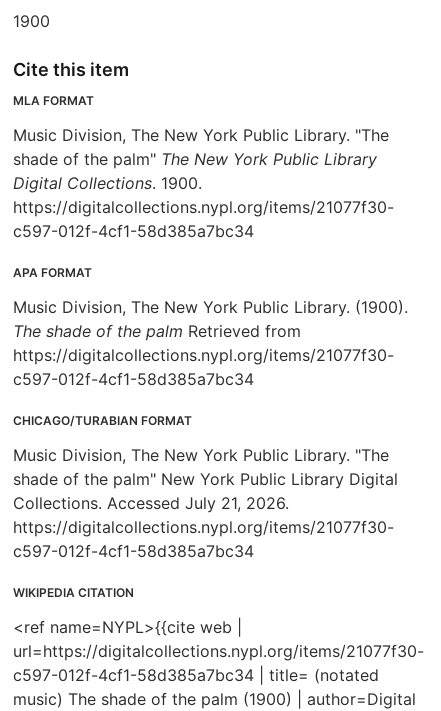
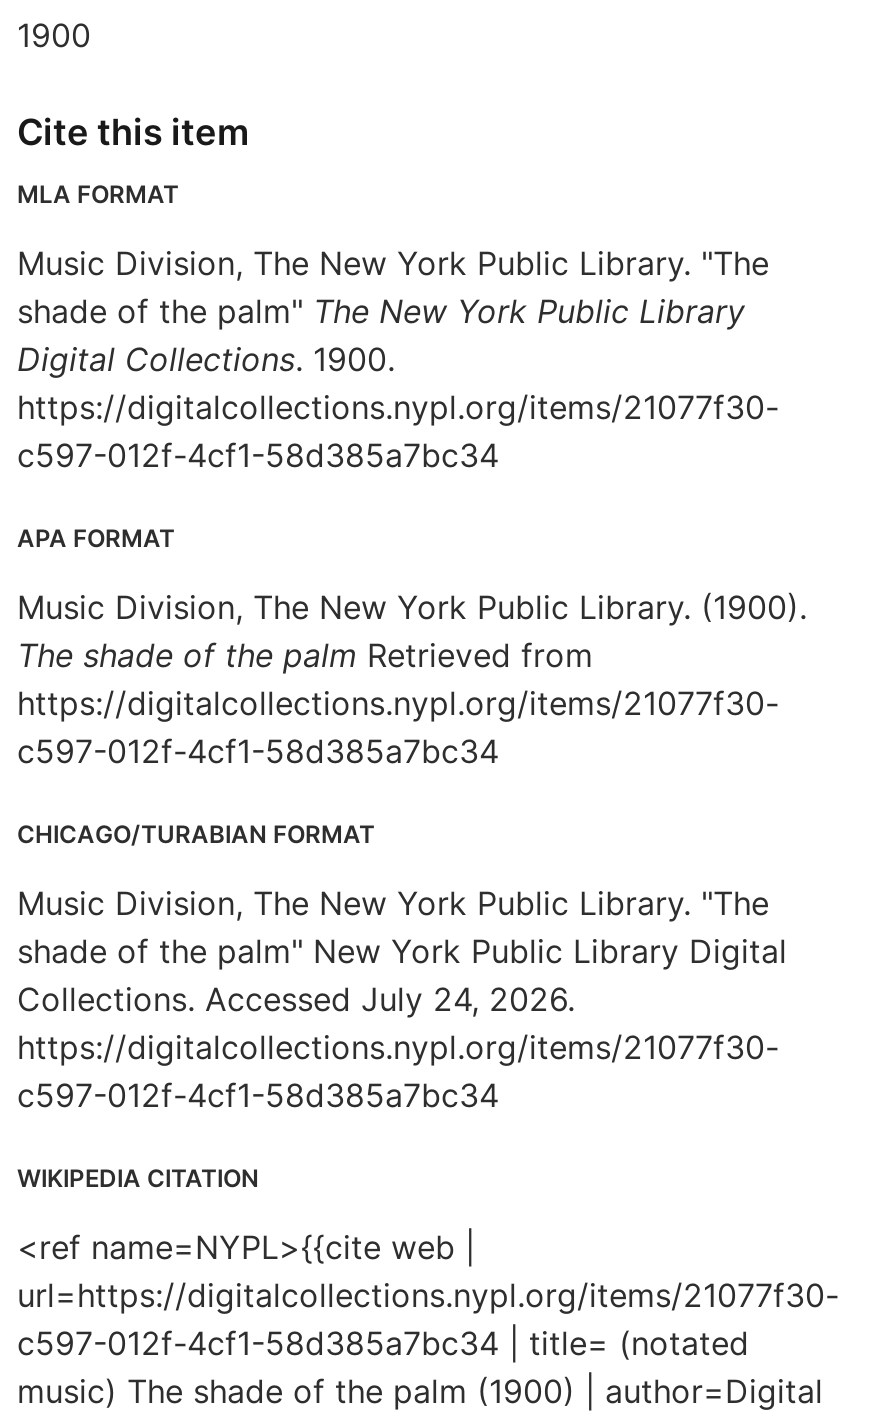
- Collections. Accessed July 21, 2026.
+ Collections. Accessed July 24, 2026.
